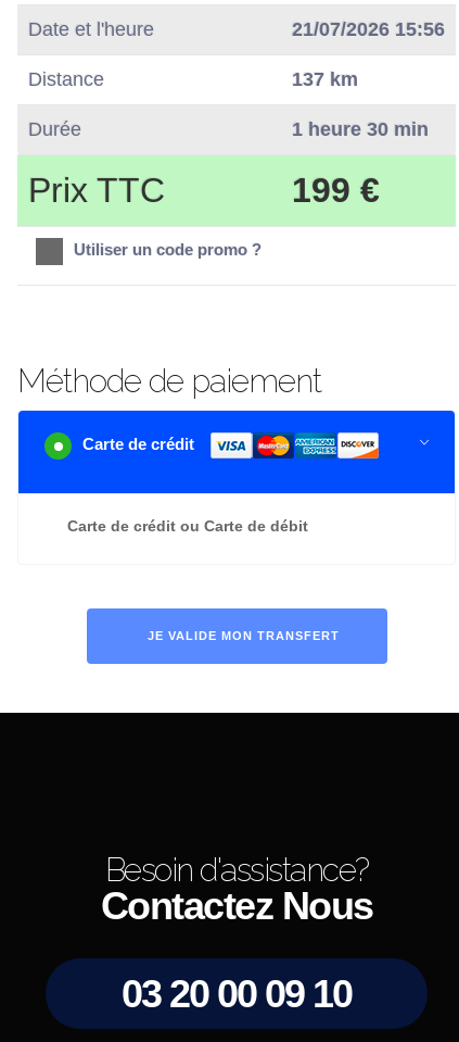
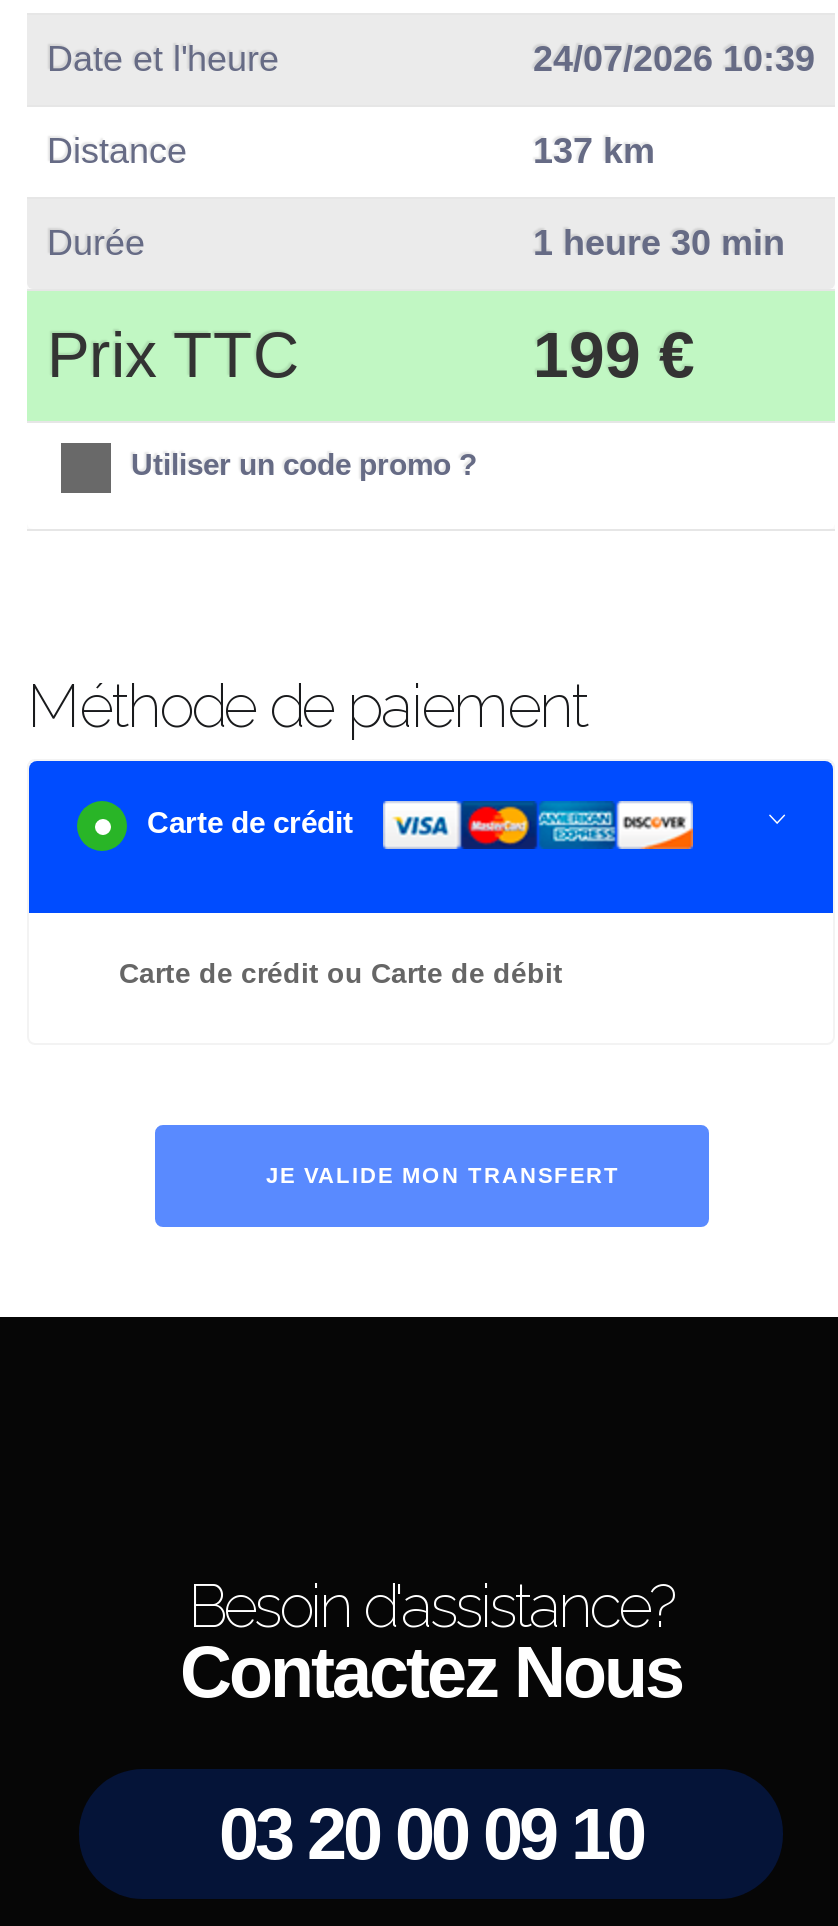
- 21/07/2026 15:56
+ 24/07/2026 10:39
